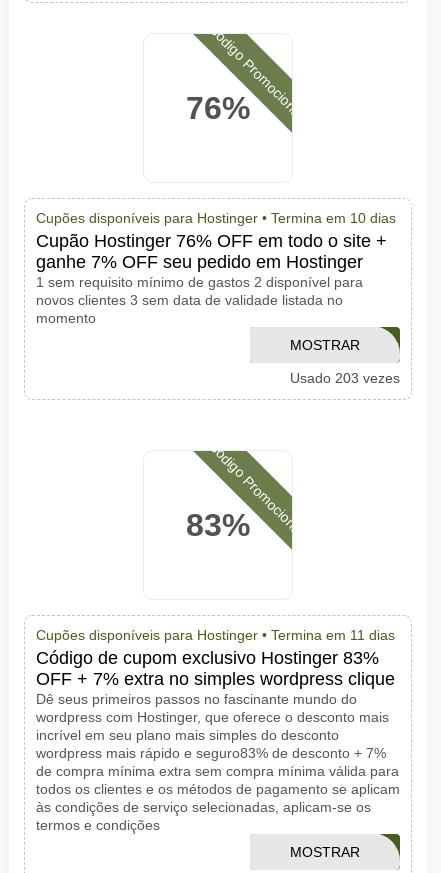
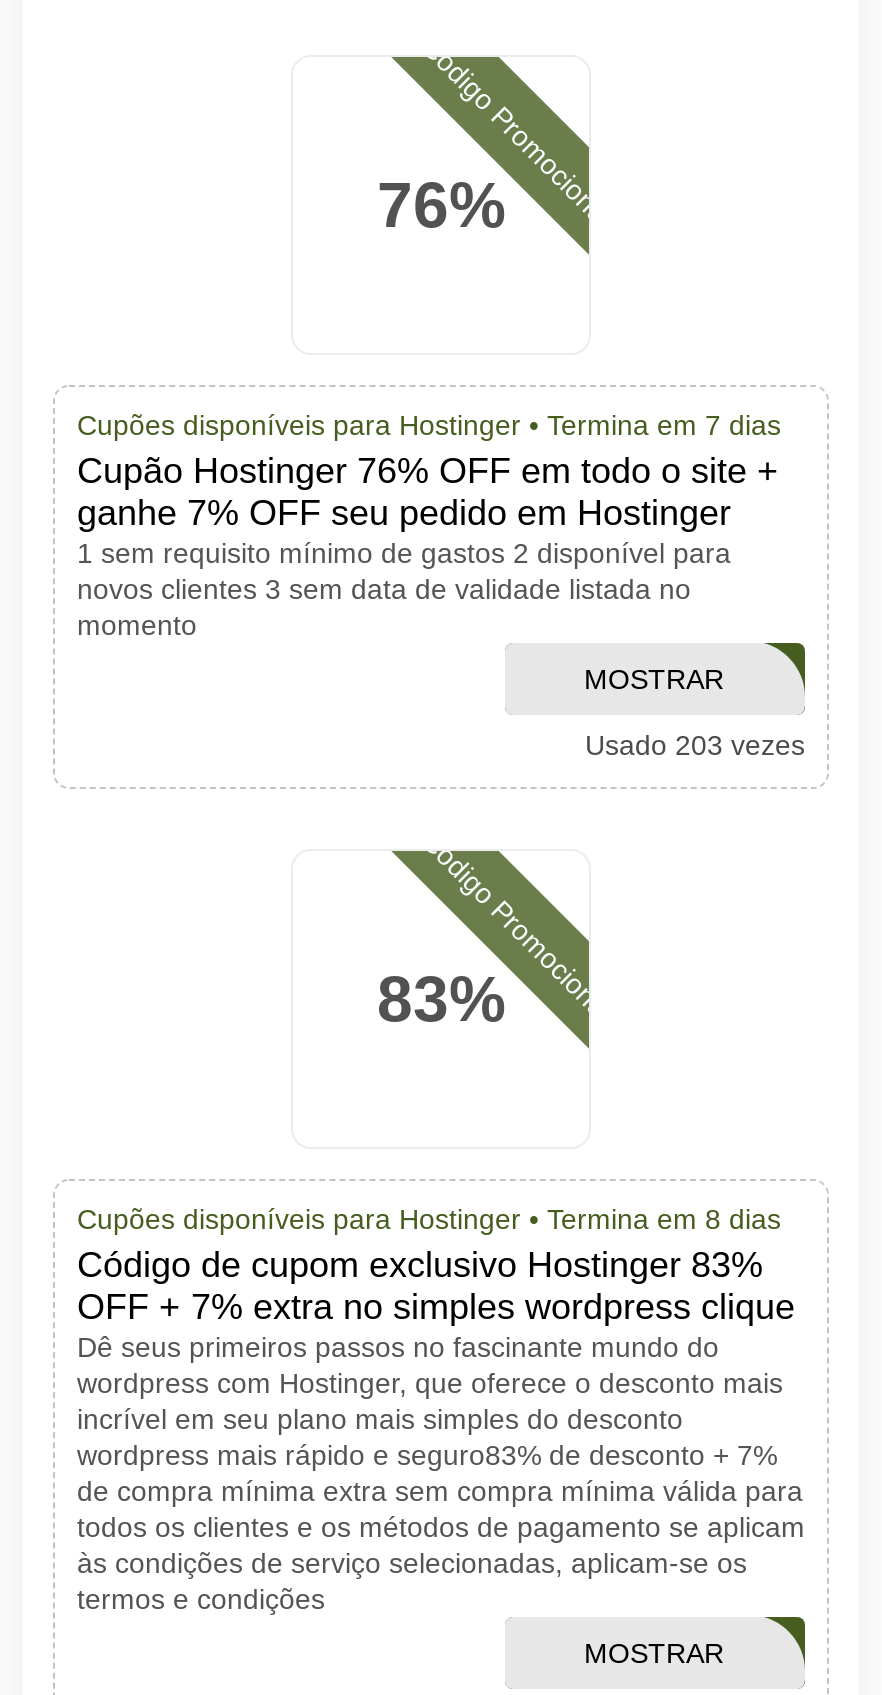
- Cupões disponíveis para Hostinger • Termina em 10 dias
+ Cupões disponíveis para Hostinger • Termina em 7 dias

- Cupões disponíveis para Hostinger • Termina em 11 dias
+ Cupões disponíveis para Hostinger • Termina em 8 dias
